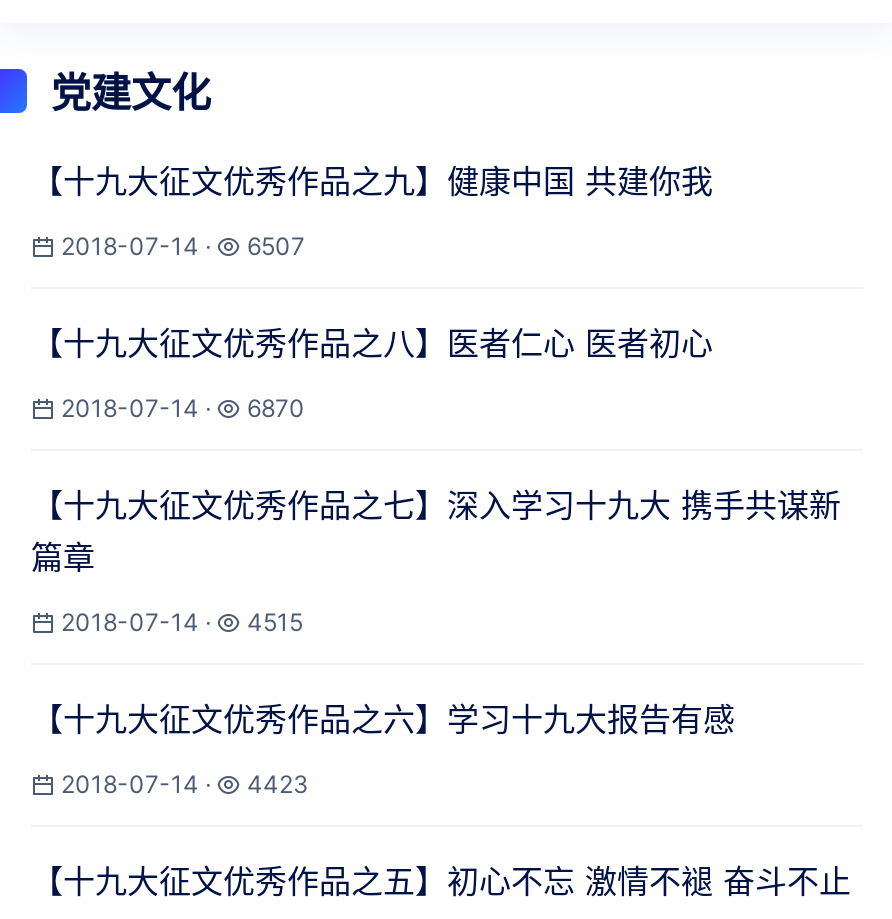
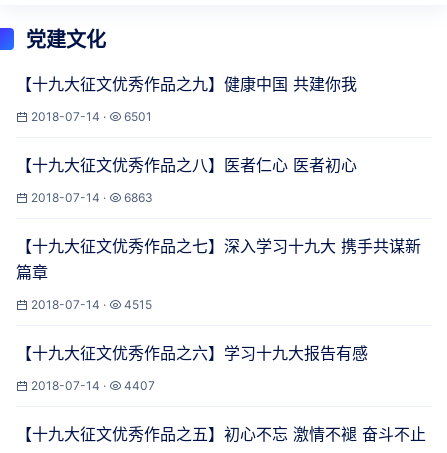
- 2018-07-14 · 6507
+ 2018-07-14 · 6501

- 2018-07-14 · 6870
+ 2018-07-14 · 6863

- 2018-07-14 · 4423
+ 2018-07-14 · 4407
